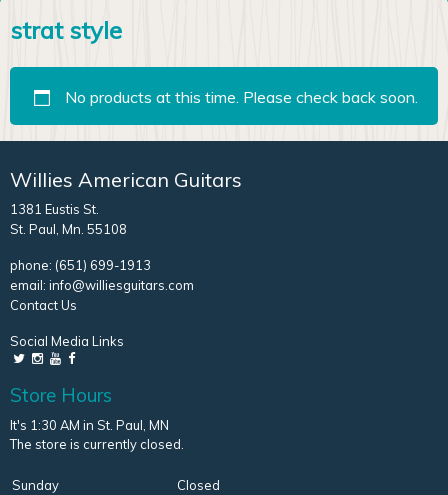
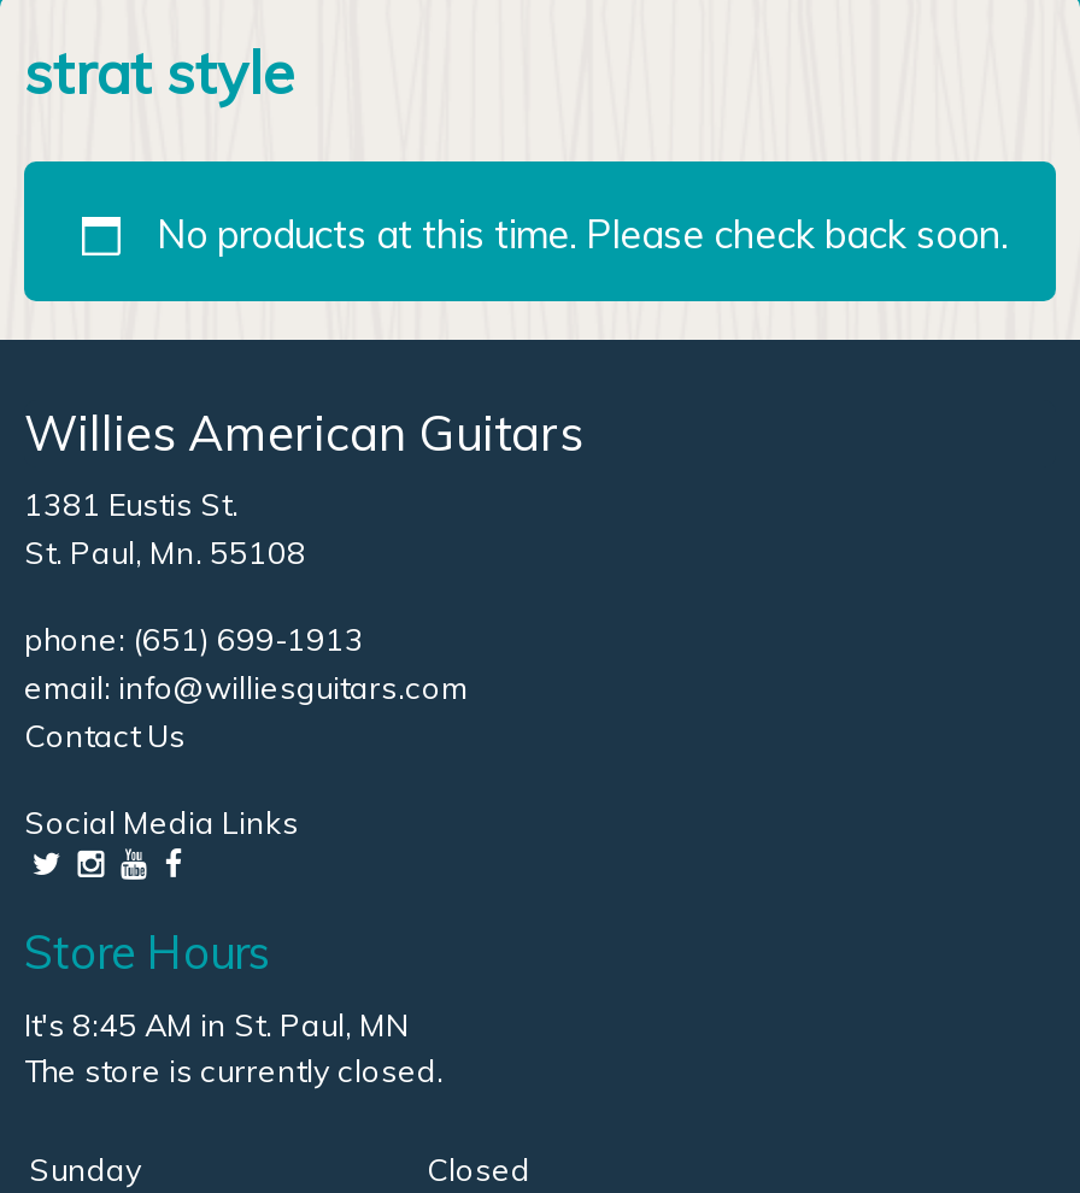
- It's 1:30 AM in St. Paul, MN
+ It's 8:45 AM in St. Paul, MN
